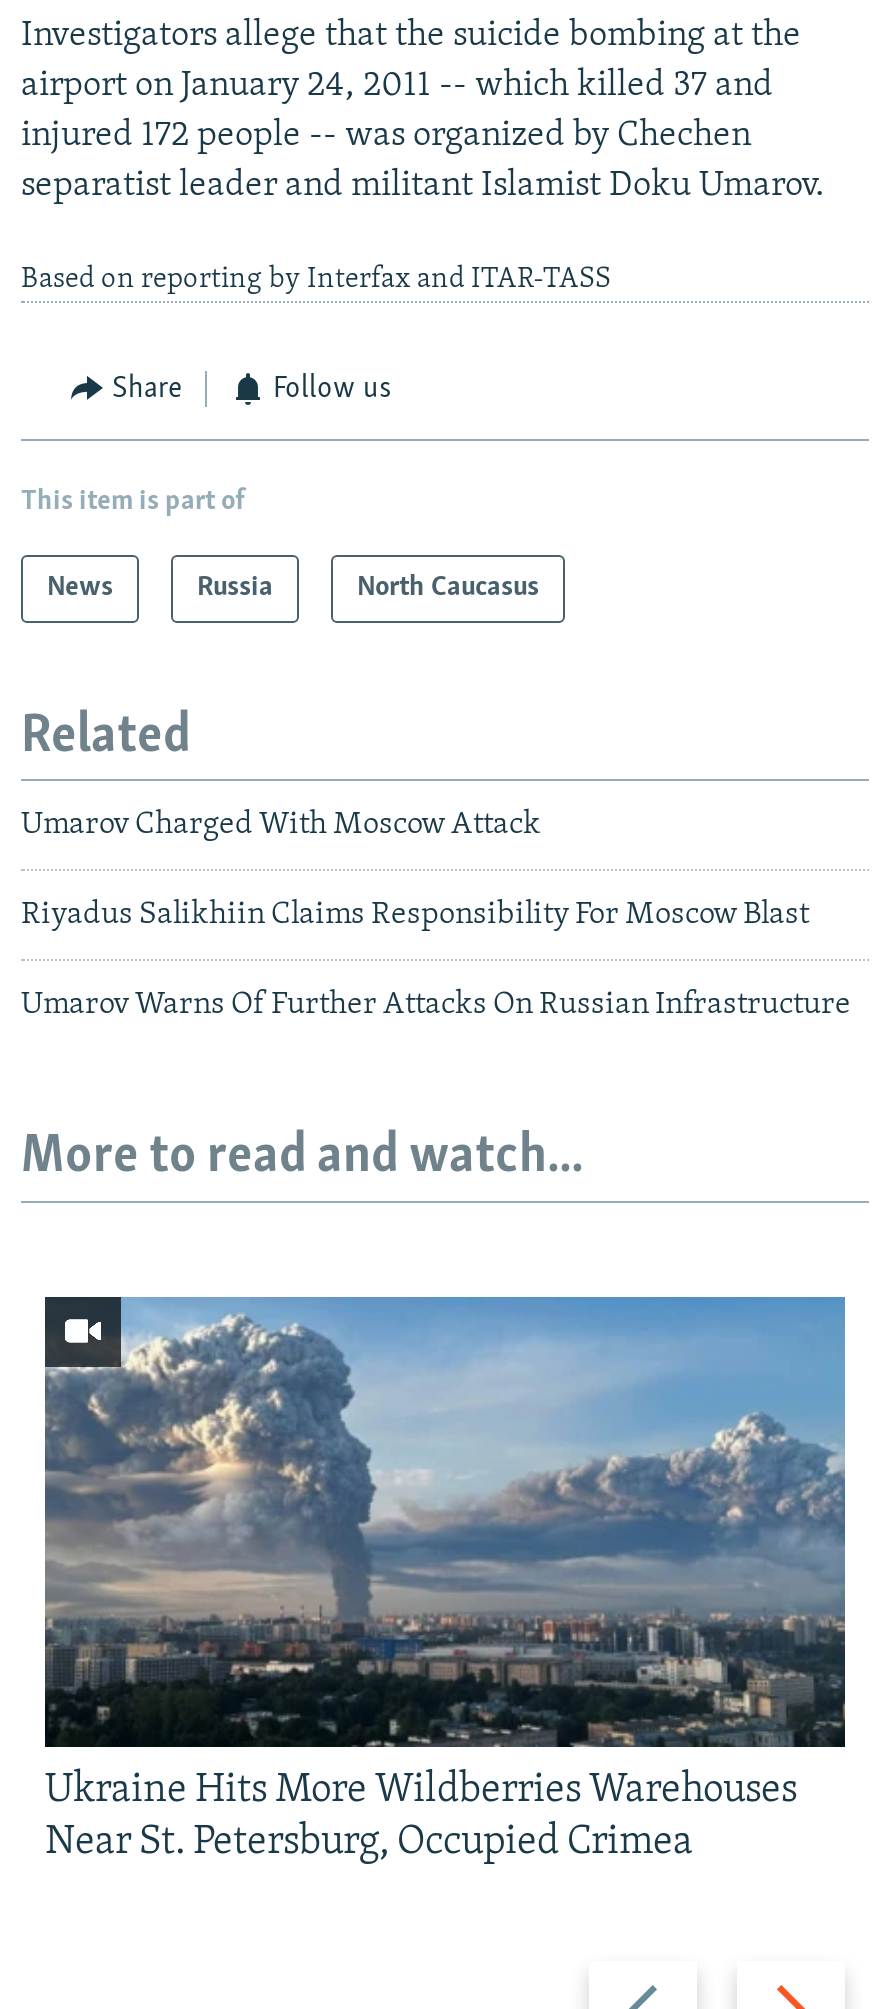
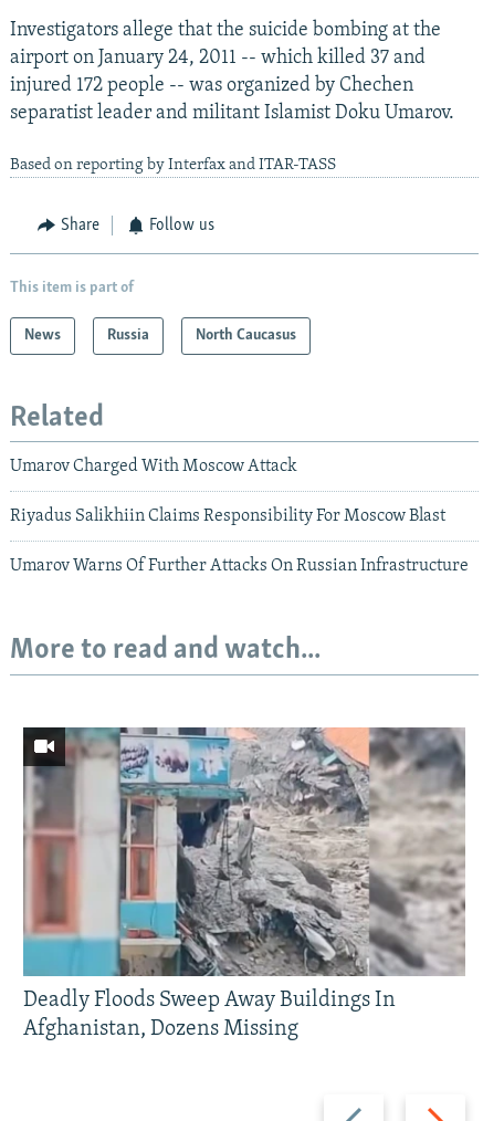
- [image]
- Ukraine Hits More Wildberries Warehouses
- Near St. Petersburg, Occupied Crimea
+ [image]
+ Deadly Floods Sweep Away Buildings In
+ Afghanistan, Dozens Missing
